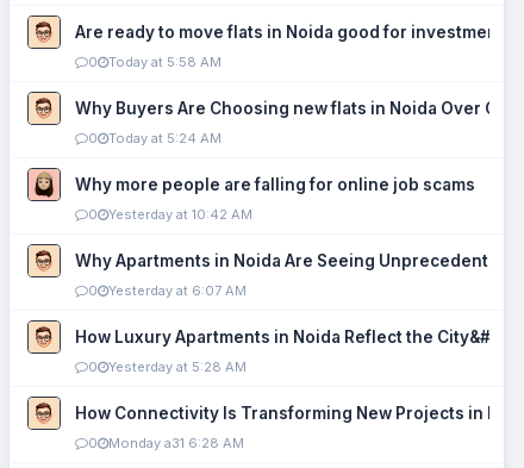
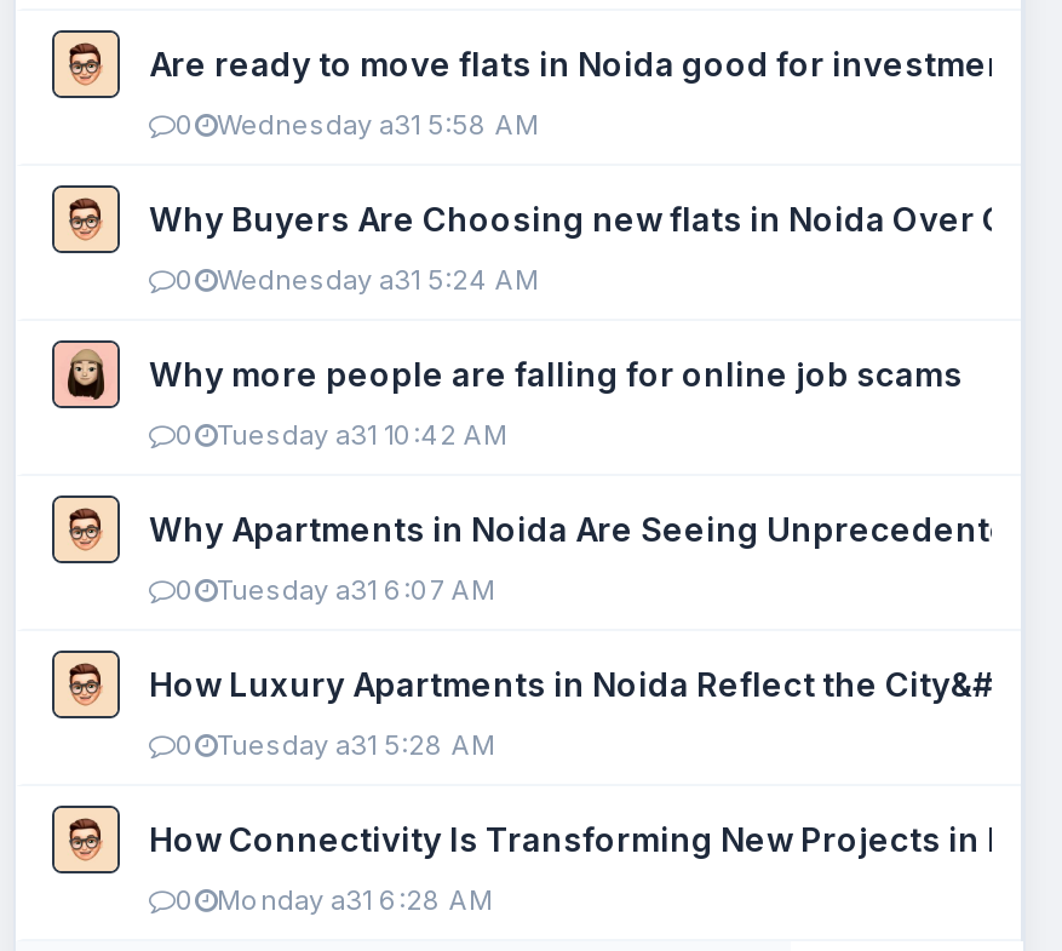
- Today at 5:58 AM
+ Wednesday a31 5:58 AM

- Today at 5:24 AM
+ Wednesday a31 5:24 AM

- Yesterday at 10:42 AM
+ Tuesday a31 10:42 AM

- Yesterday at 6:07 AM
+ Tuesday a31 6:07 AM

- Yesterday at 5:28 AM
+ Tuesday a31 5:28 AM
